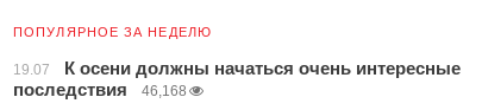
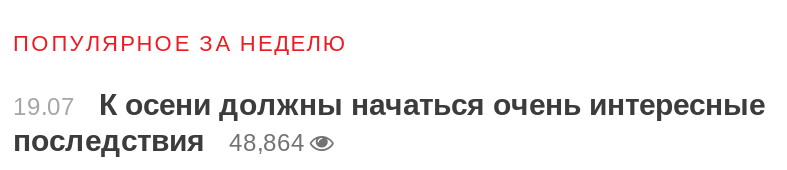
- последствия 46,168
+ последствия 48,864
